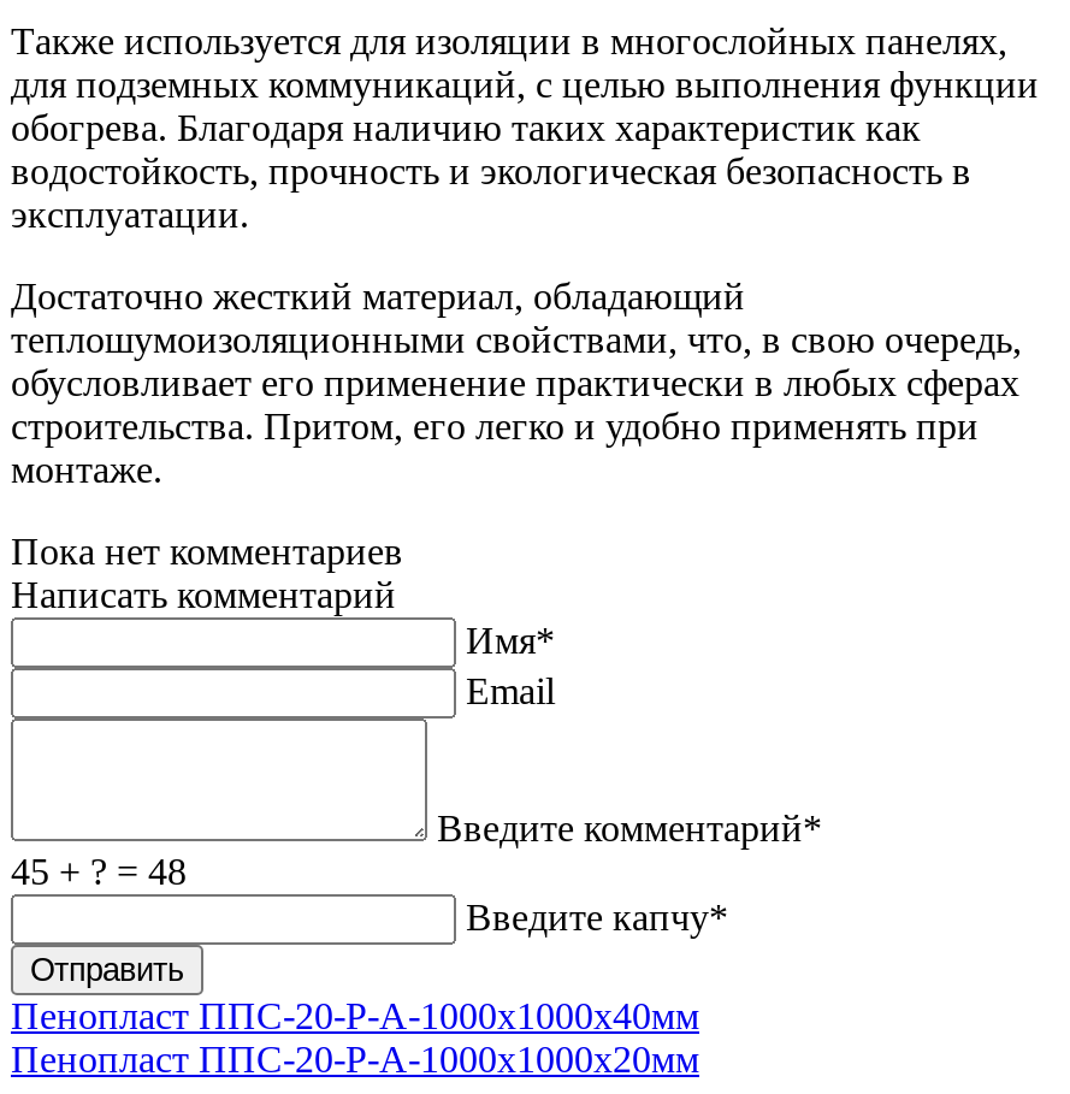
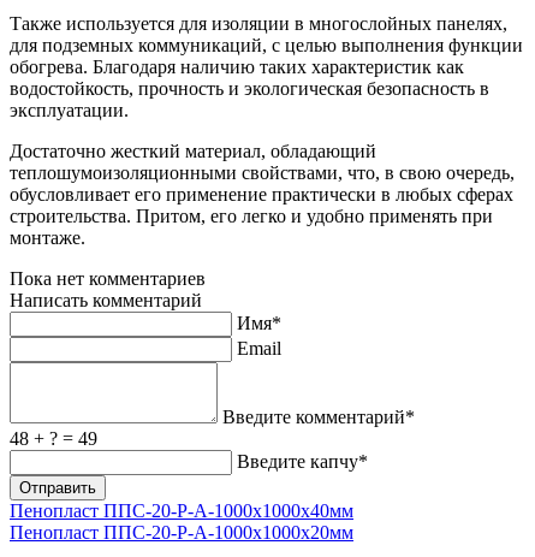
- 45 + ? = 48
+ 48 + ? = 49
